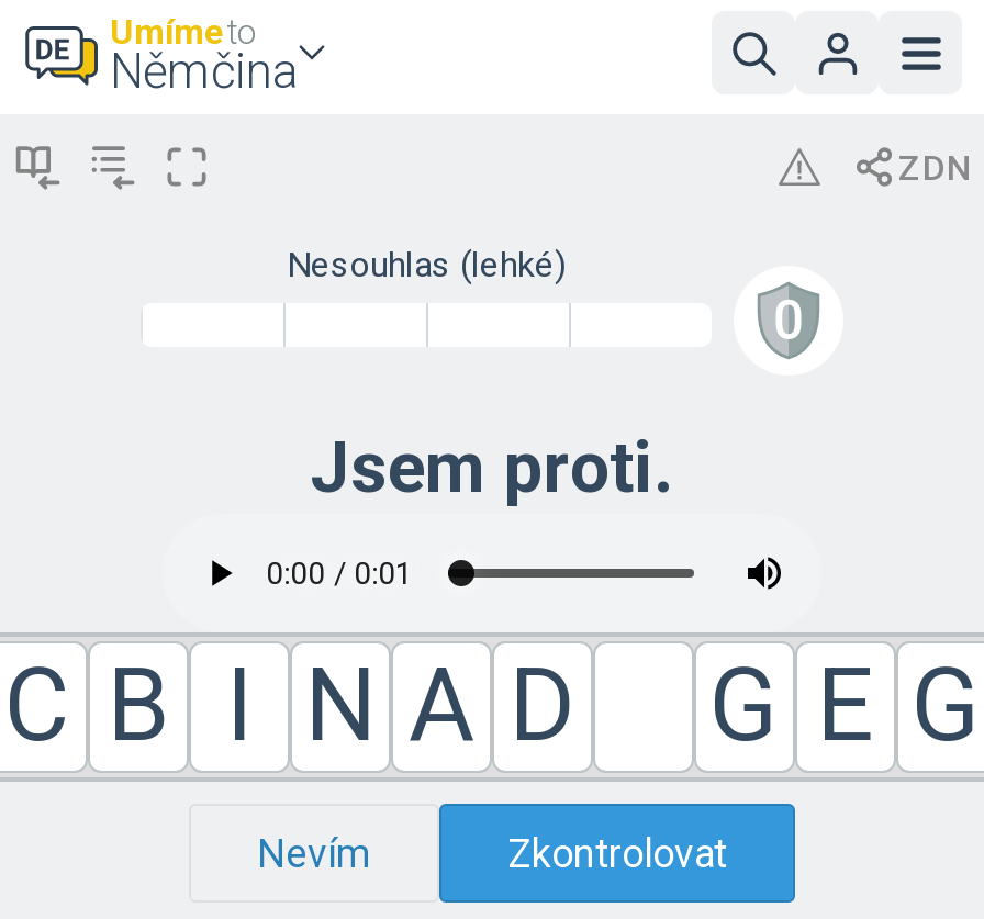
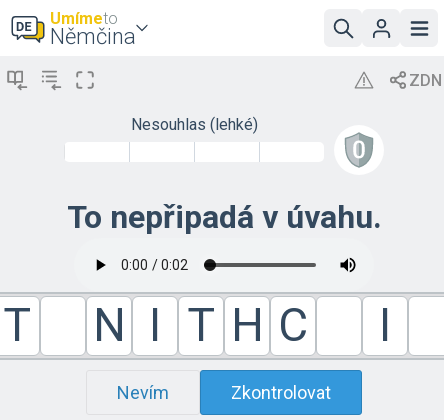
- Jsem proti.
+ To nepřipadá v úvahu.

- C B I N A D
- G E G
+ T
+ N I T H C
+ I
